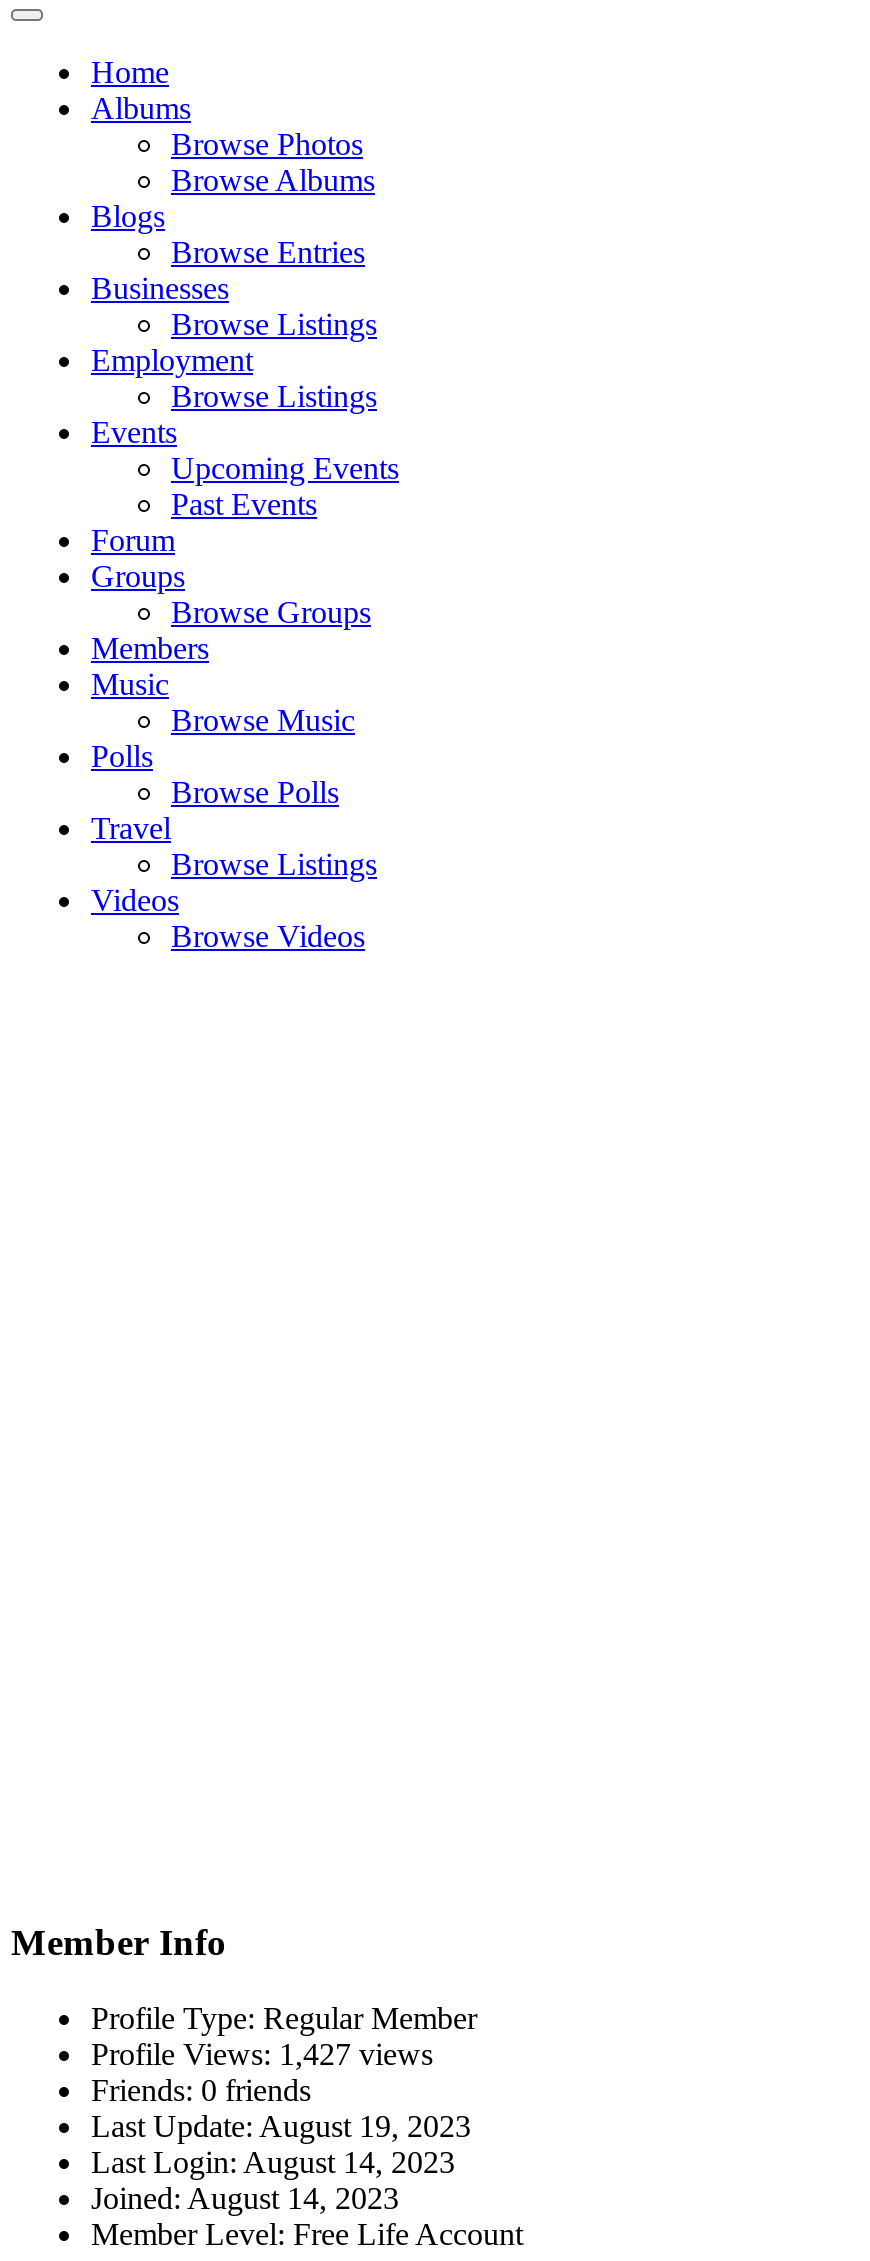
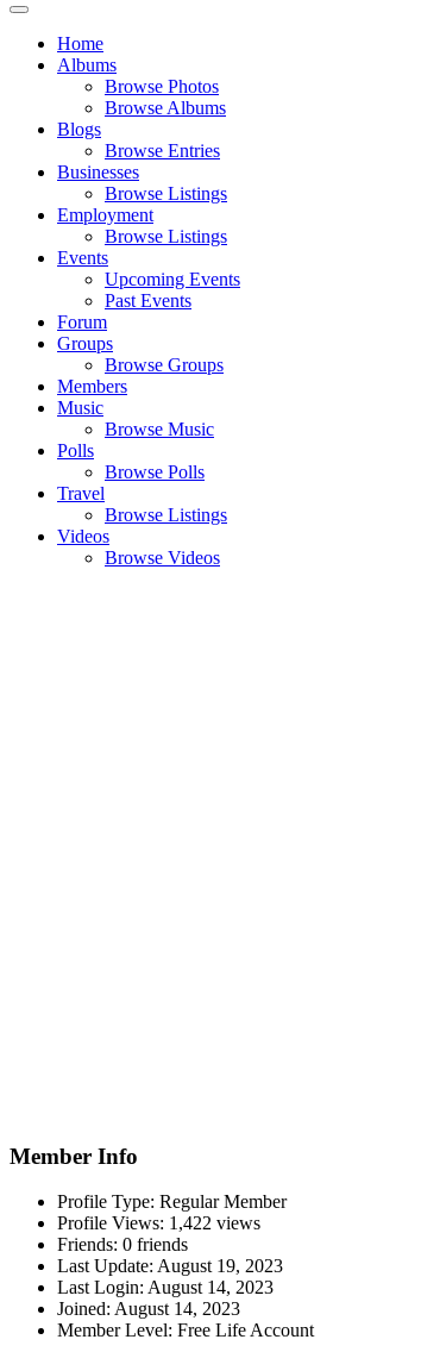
- Profile Views: 1,427 views
+ Profile Views: 1,422 views
